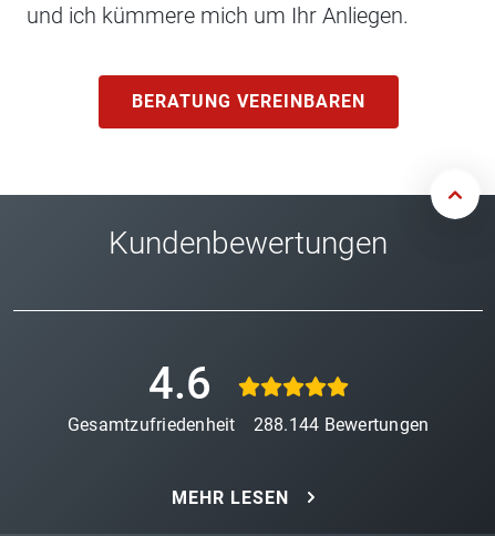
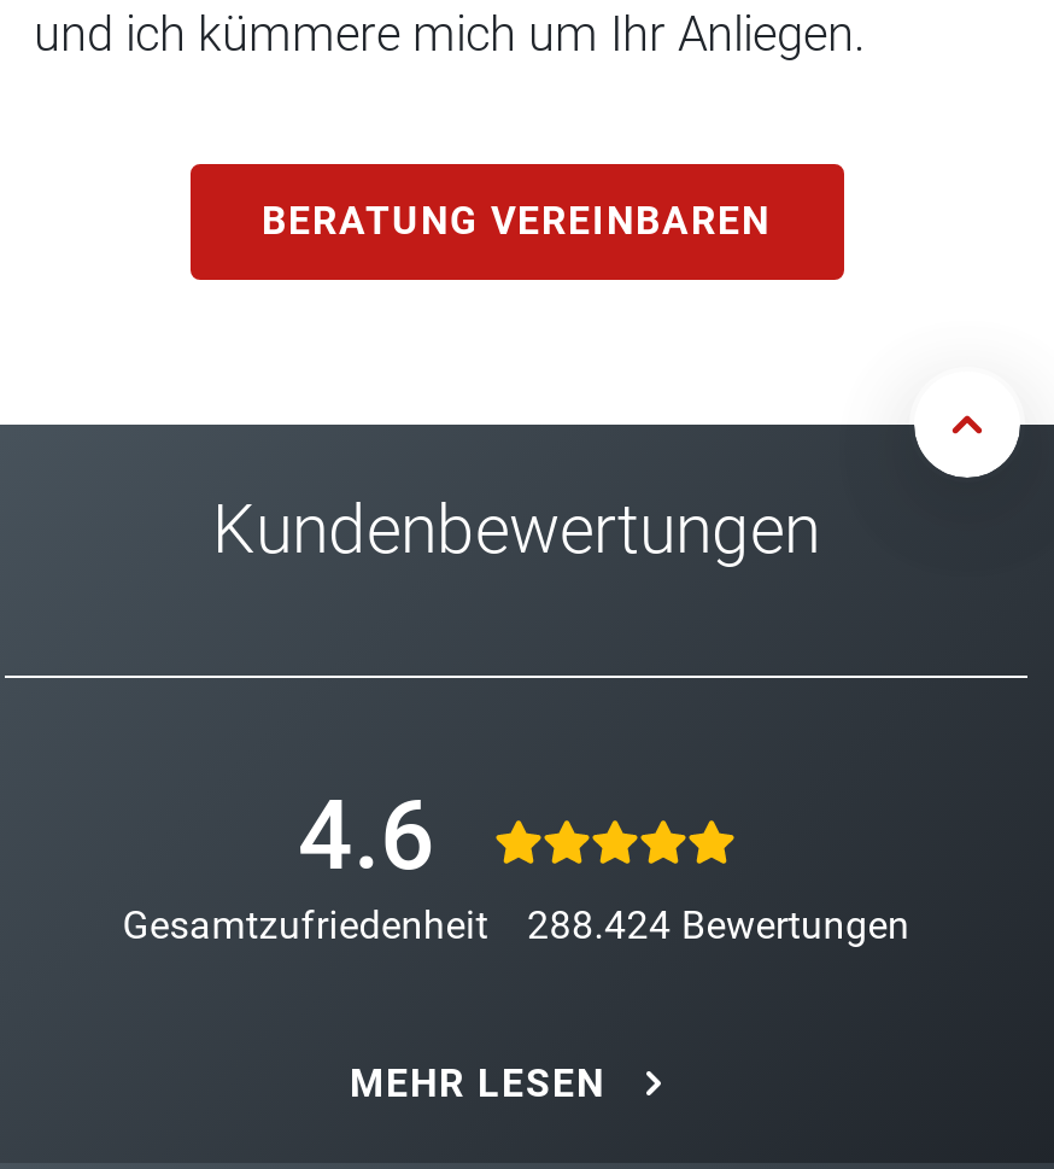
- Gesamtzufriedenheit 288.144 Bewertungen
+ Gesamtzufriedenheit 288.424 Bewertungen
